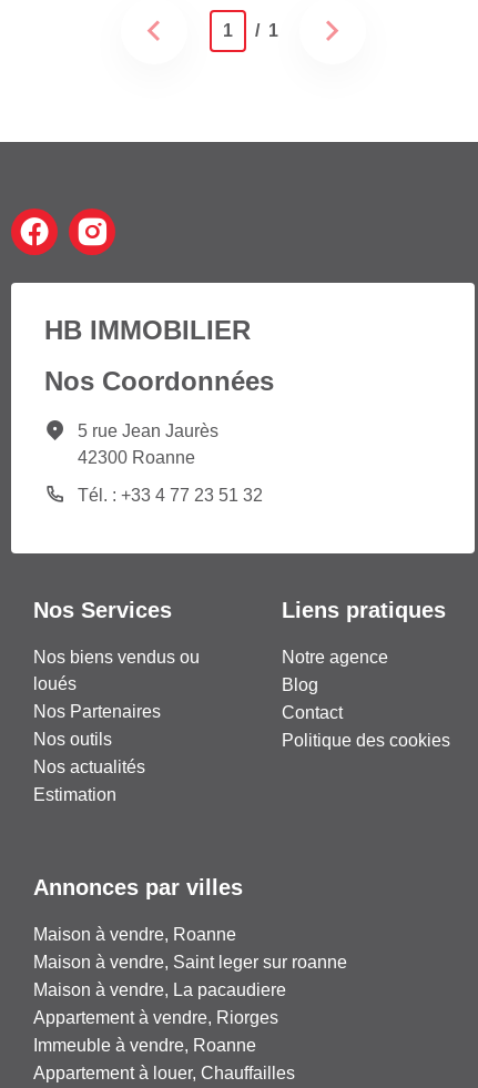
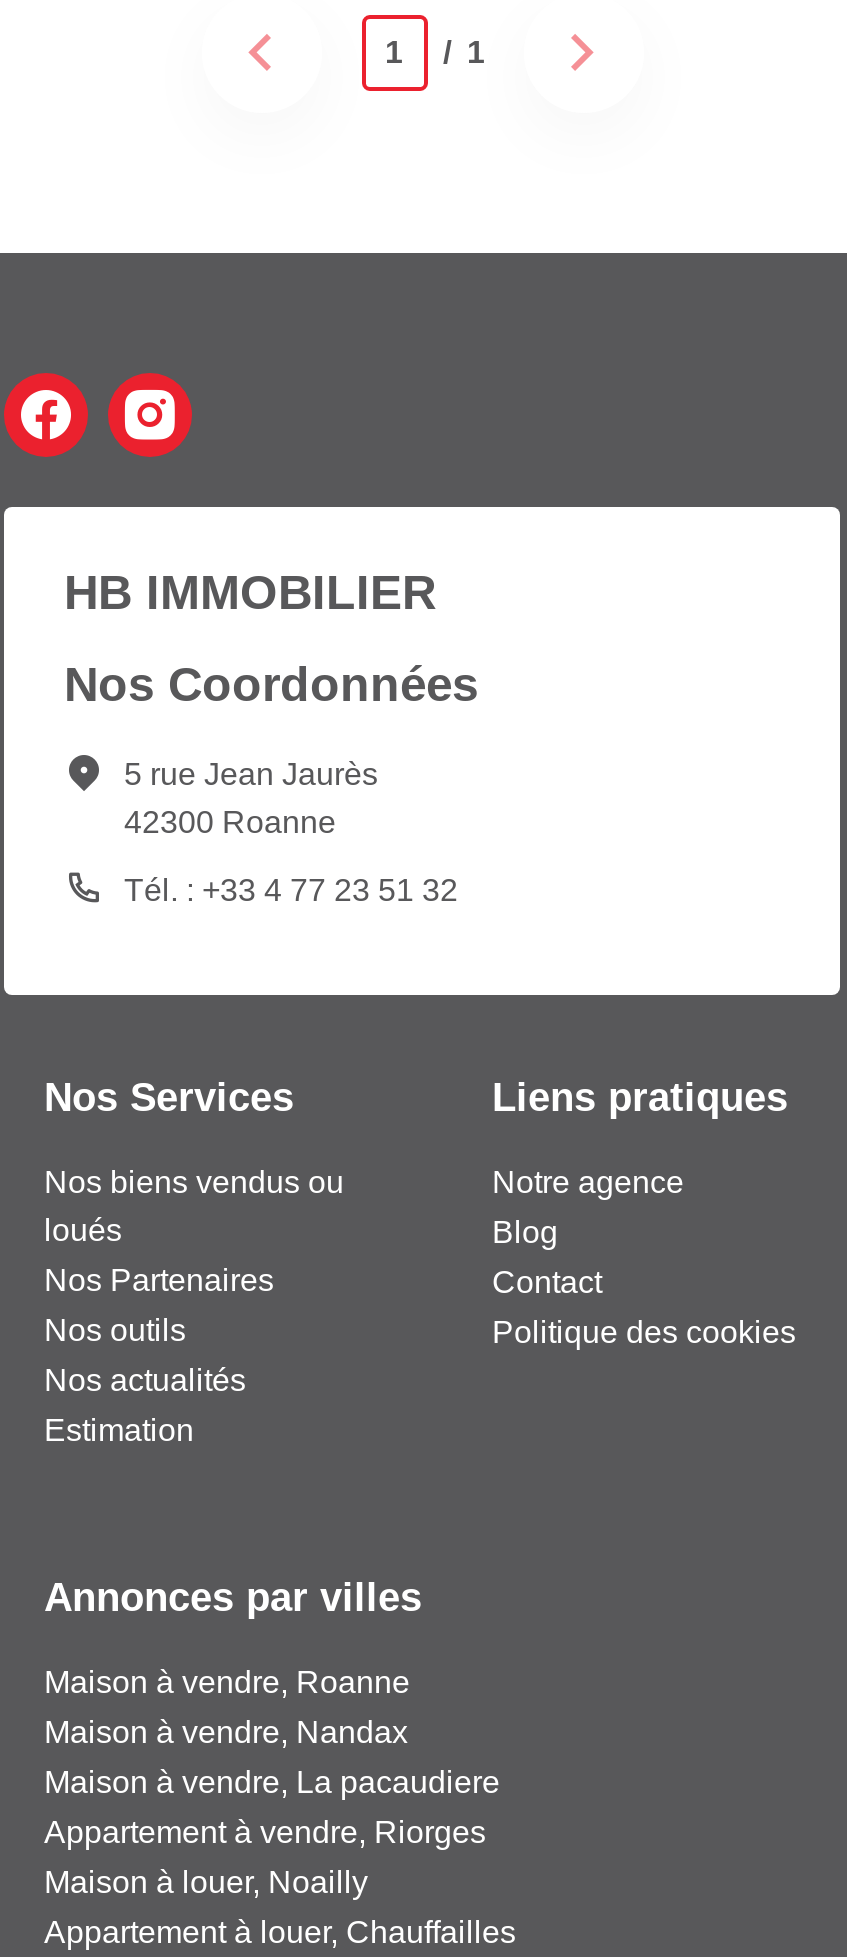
- Maison à vendre, Saint leger sur roanne
+ Maison à vendre, Nandax

- Immeuble à vendre, Roanne
+ Maison à louer, Noailly
